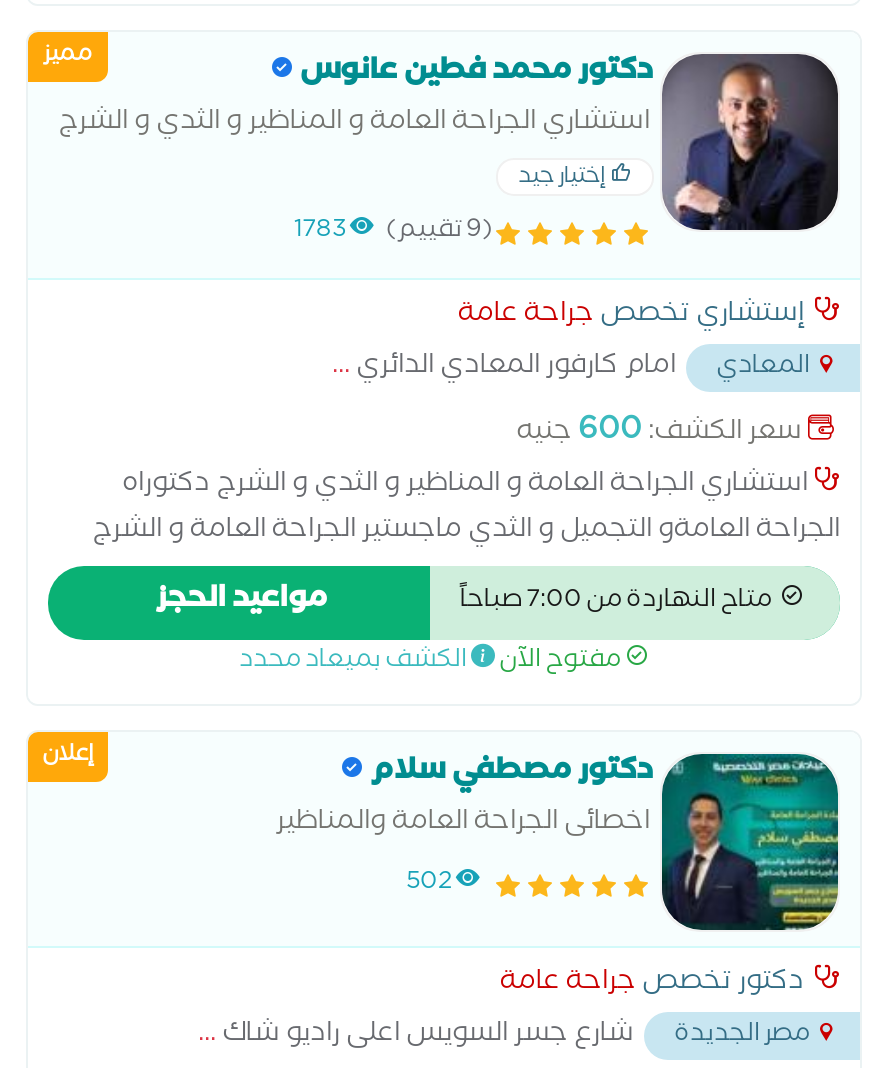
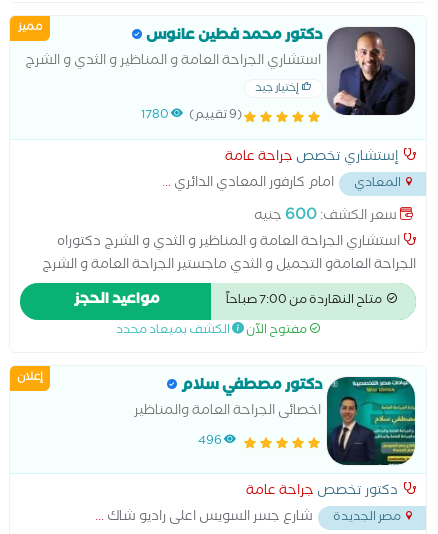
- 1783
+ 1780

- 502
+ 496
